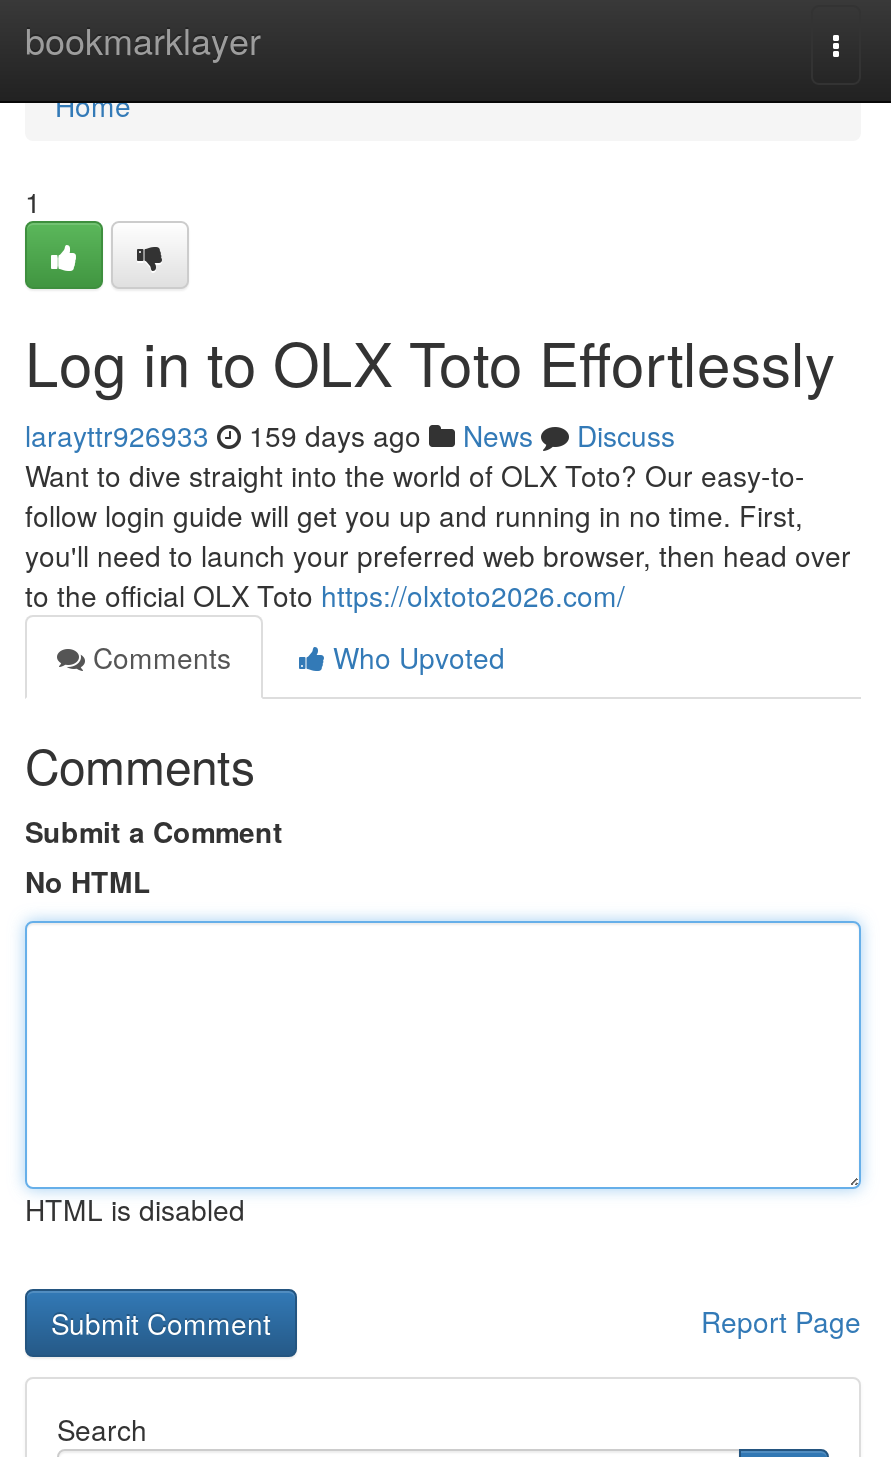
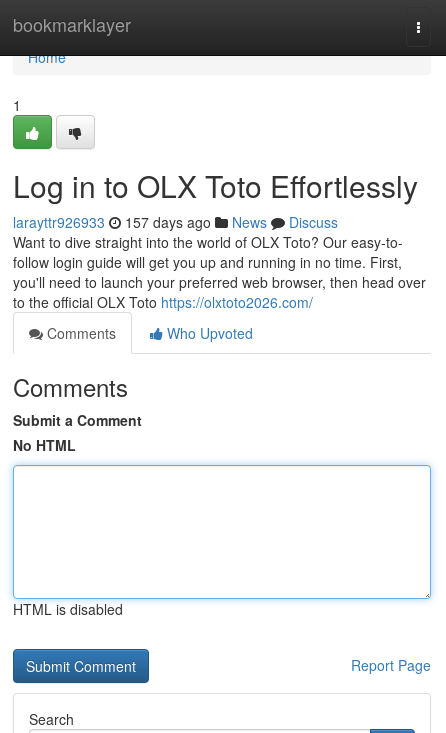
- larayttr926933 159 days ago News Discuss
+ larayttr926933 157 days ago News Discuss
